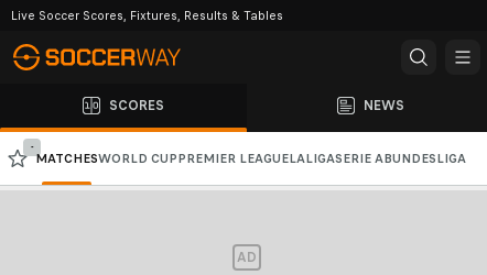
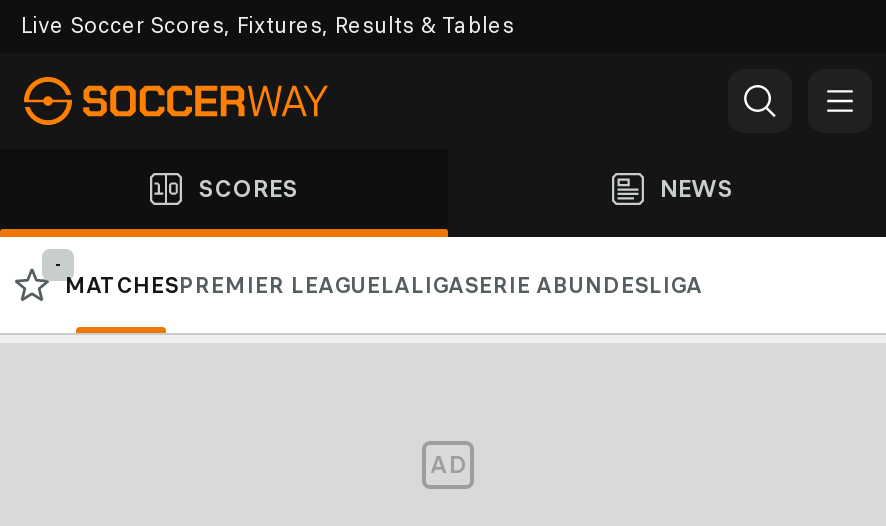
- MATCHESWORLD CUP PREMIER LEAGUELALIGASERIE A BUNDESLIGA
+ MATCHESPREMIER LEAGUELALIGASERIE ABUNDESLIGA
